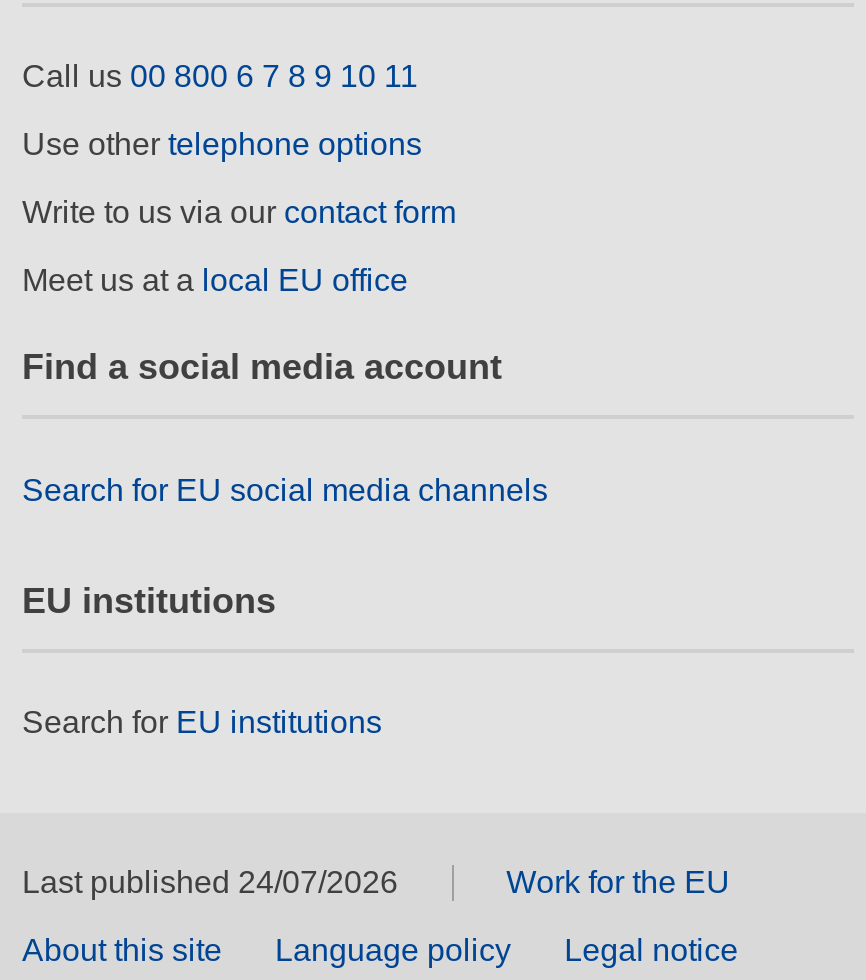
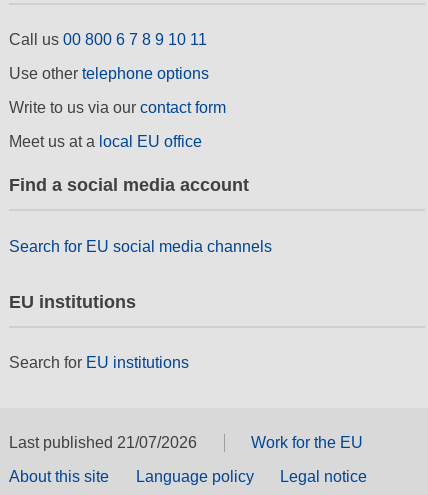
- Last published 24/07/2026
+ Last published 21/07/2026
